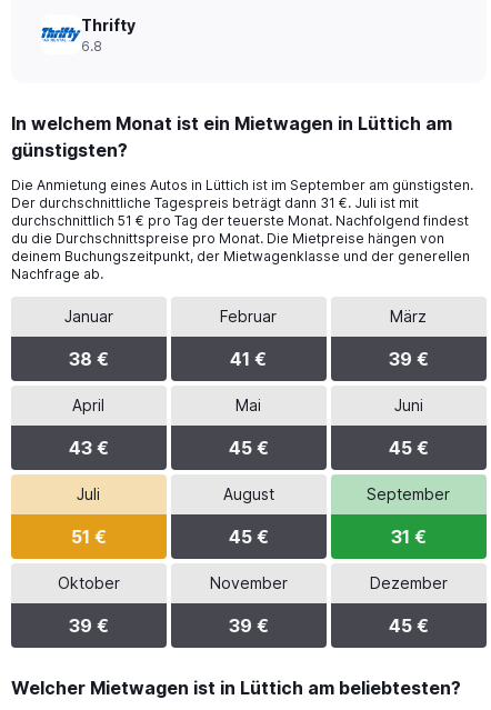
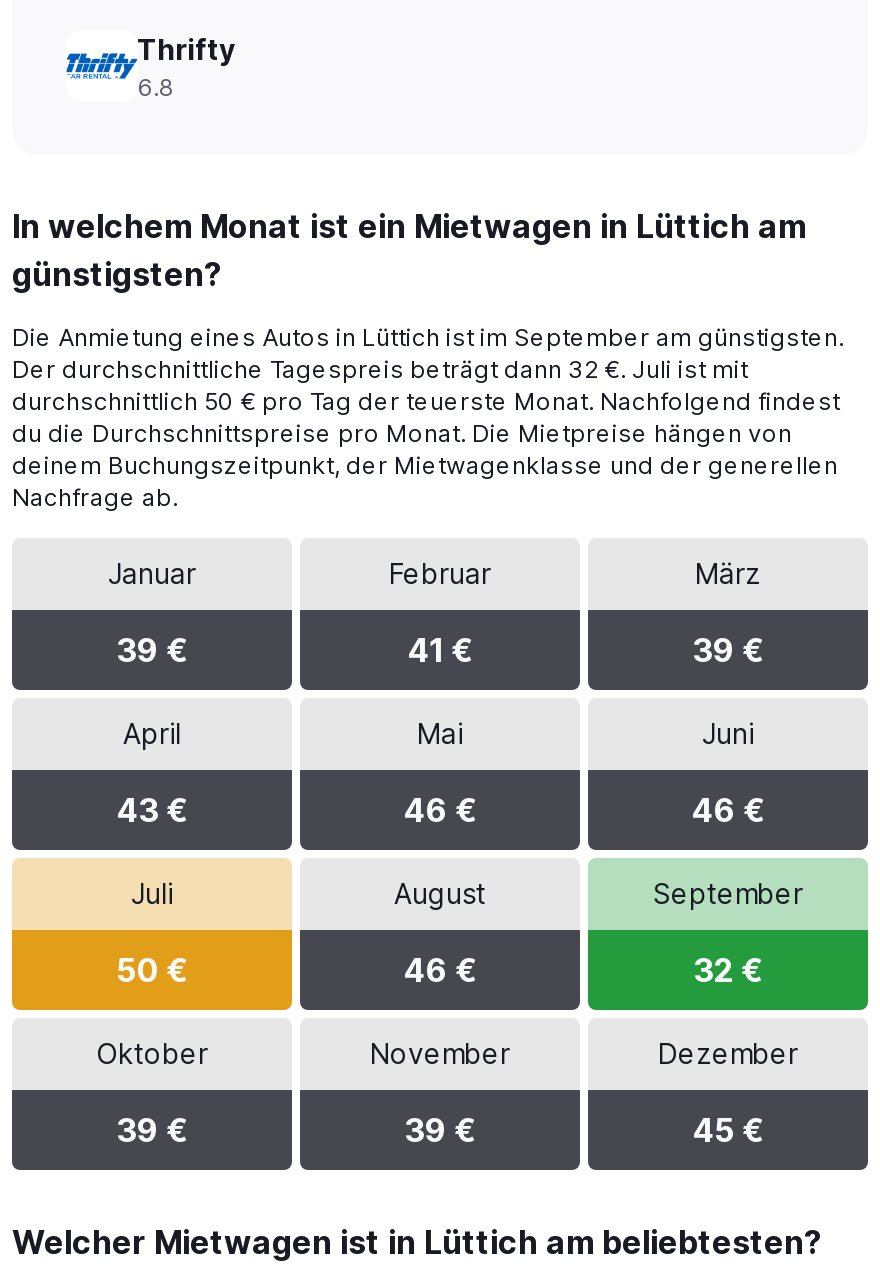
- Der durchschnittliche Tagespreis beträgt dann 31 €. Juli ist mit
+ Der durchschnittliche Tagespreis beträgt dann 32 €. Juli ist mit

- durchschnittlich 51 € pro Tag der teuerste Monat. Nachfolgend findest
+ durchschnittlich 50 € pro Tag der teuerste Monat. Nachfolgend findest

- 38 €
+ 39 €

- 45 €
+ 46 €

- 45 €
+ 46 €

- 51 €
+ 50 €

- 45 €
+ 46 €

- 31 €
+ 32 €
